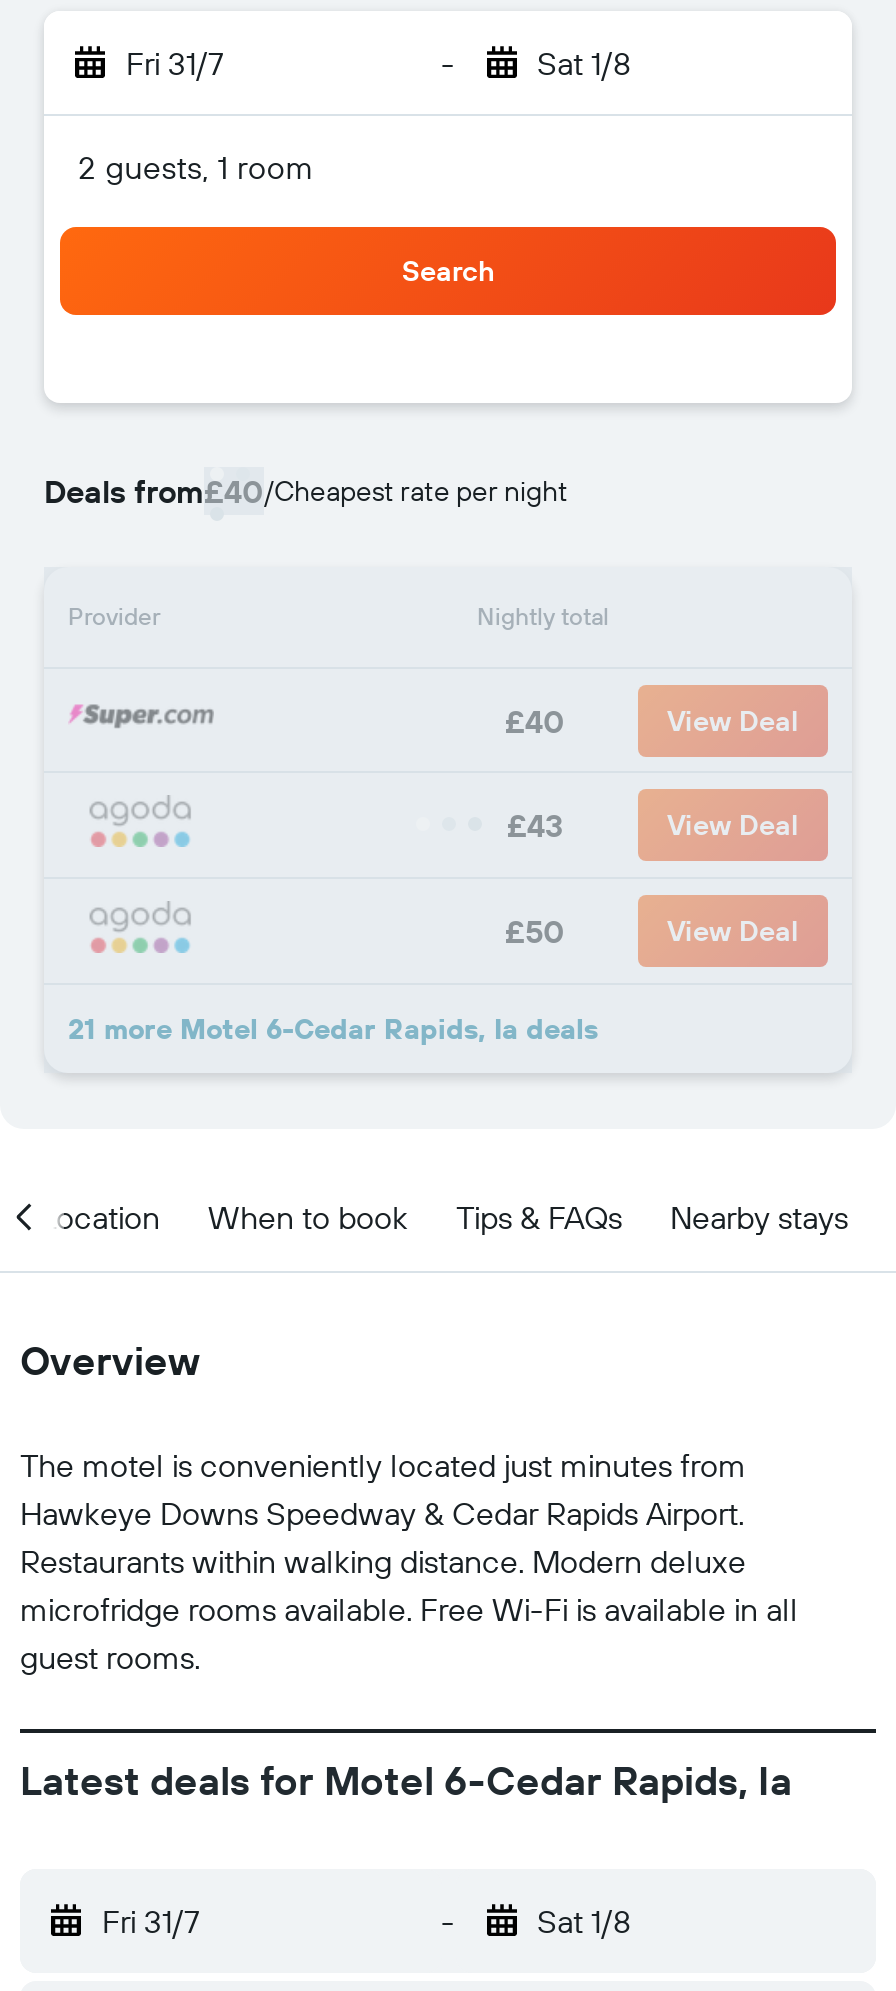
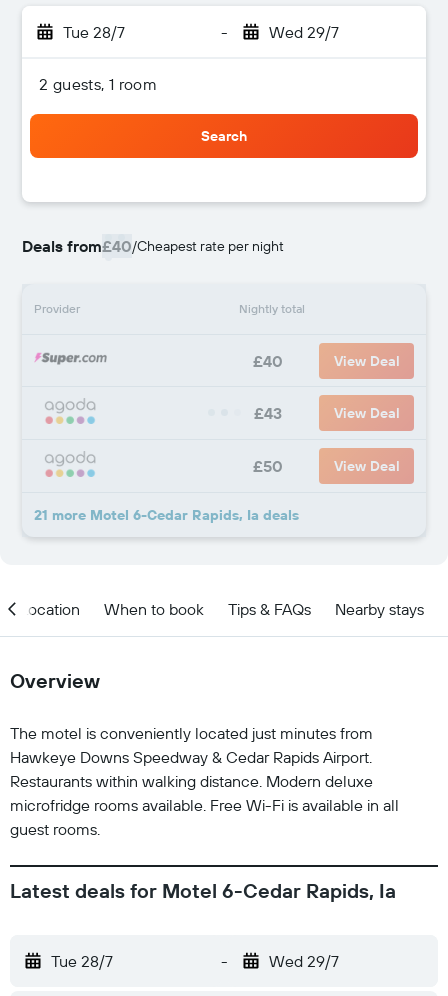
- Fri 31/7
+ Tue 28/7

- Sat 1/8
+ Wed 29/7

- Fri 31/7
+ Tue 28/7

- Sat 1/8
+ Wed 29/7
